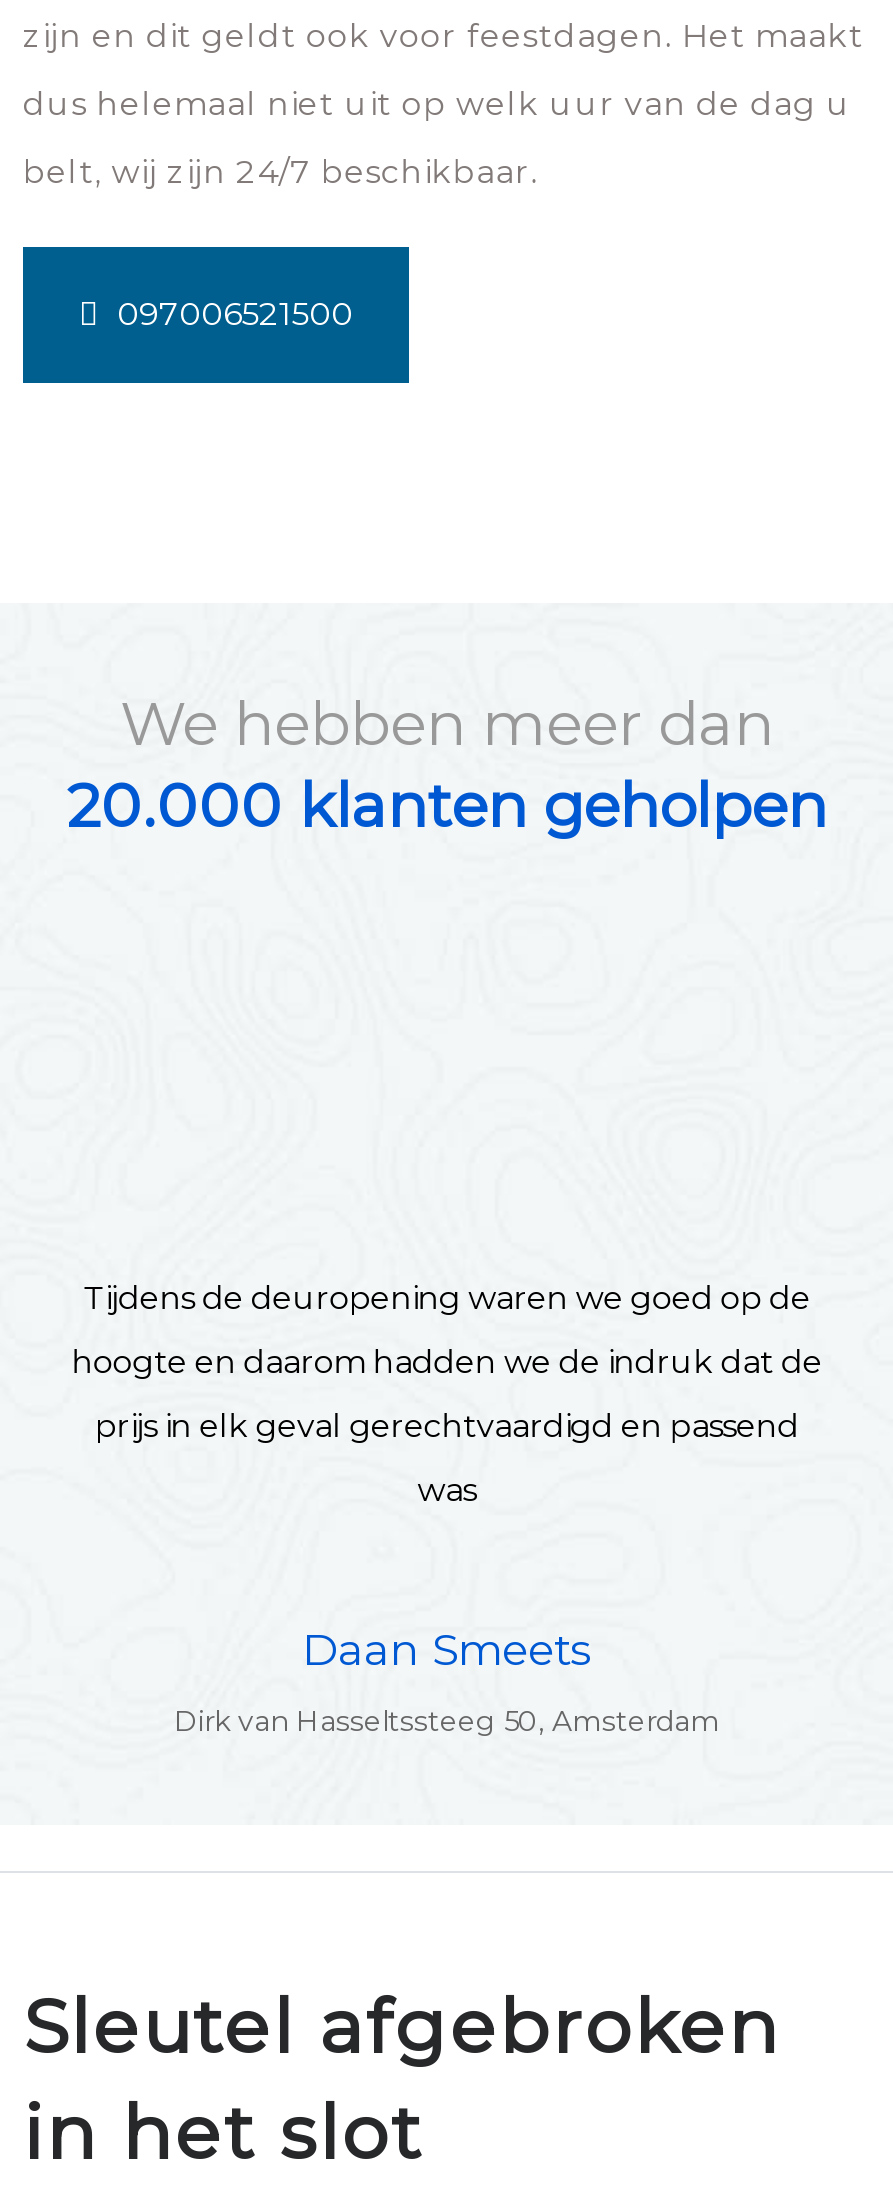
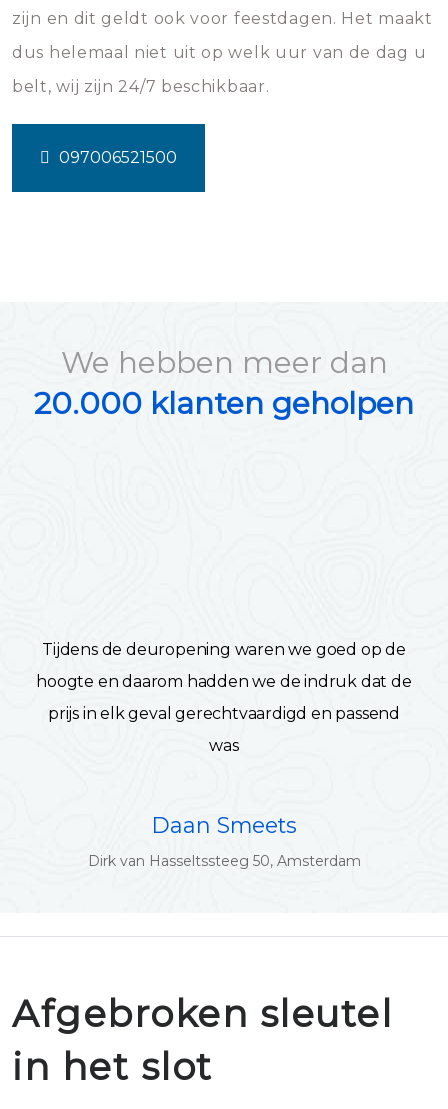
- Sleutel afgebroken
+ Afgebroken sleutel
